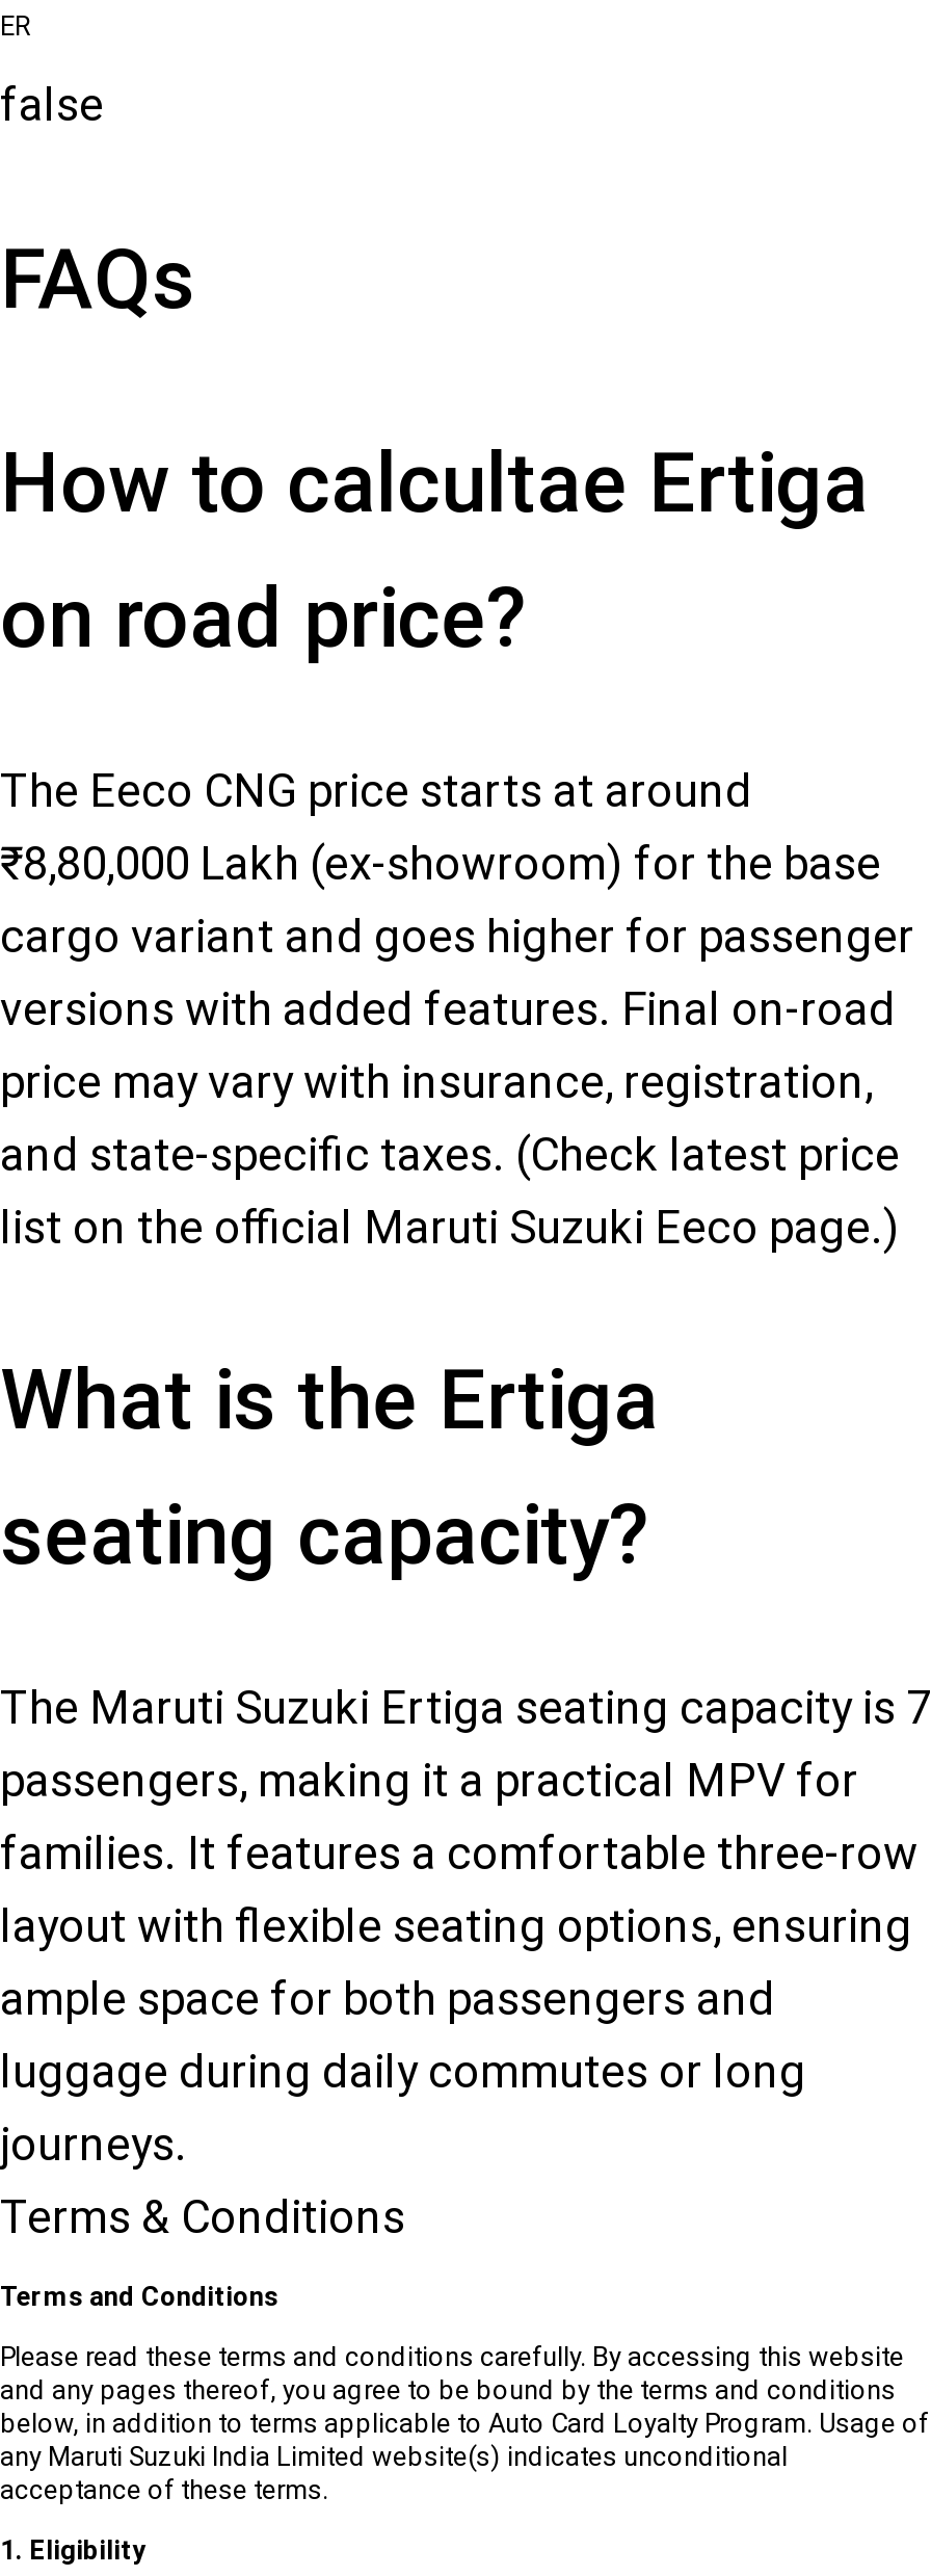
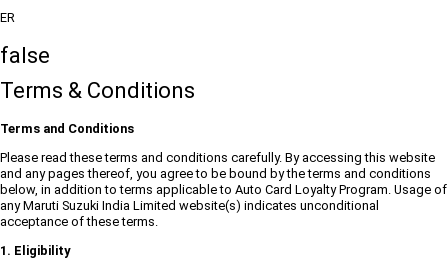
- FAQs
- How to calcultae Ertiga
- on road price?
- The Eeco CNG price starts at around
- ₹8,80,000 Lakh (ex-showroom) for the base
- cargo variant and goes higher for passenger
- versions with added features. Final on-road
- price may vary with insurance, registration,
- and state-specific taxes. (Check latest price
- list on the official Maruti Suzuki Eeco page.)
- What is the Ertiga
- seating capacity?
- The Maruti Suzuki Ertiga seating capacity is 7
- passengers, making it a practical MPV for
- families. It features a comfortable three-row
- layout with flexible seating options, ensuring
- ample space for both passengers and
- luggage during daily commutes or long
- journeys.
